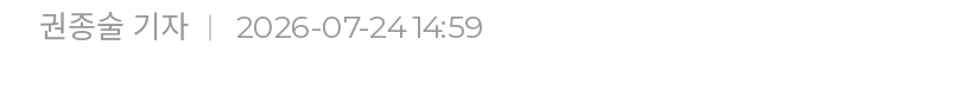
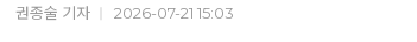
- 권종술 기자 2026-07-24 14:59
+ 권종술 기자 2026-07-21 15:03
